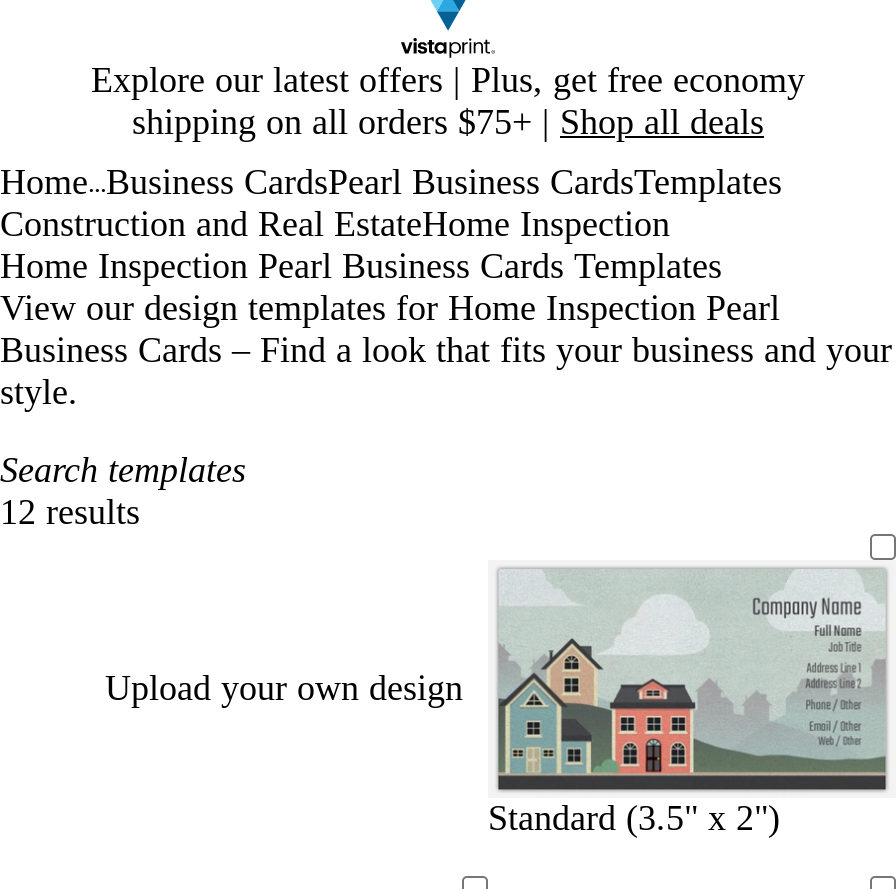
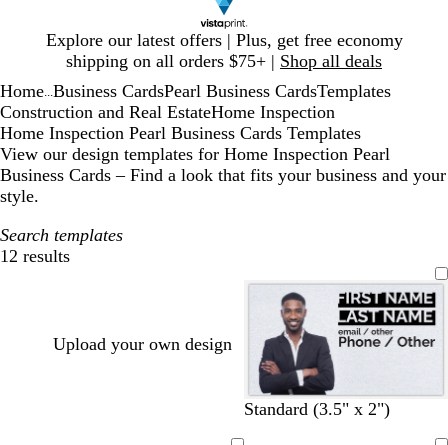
- [image]
+ [image]
